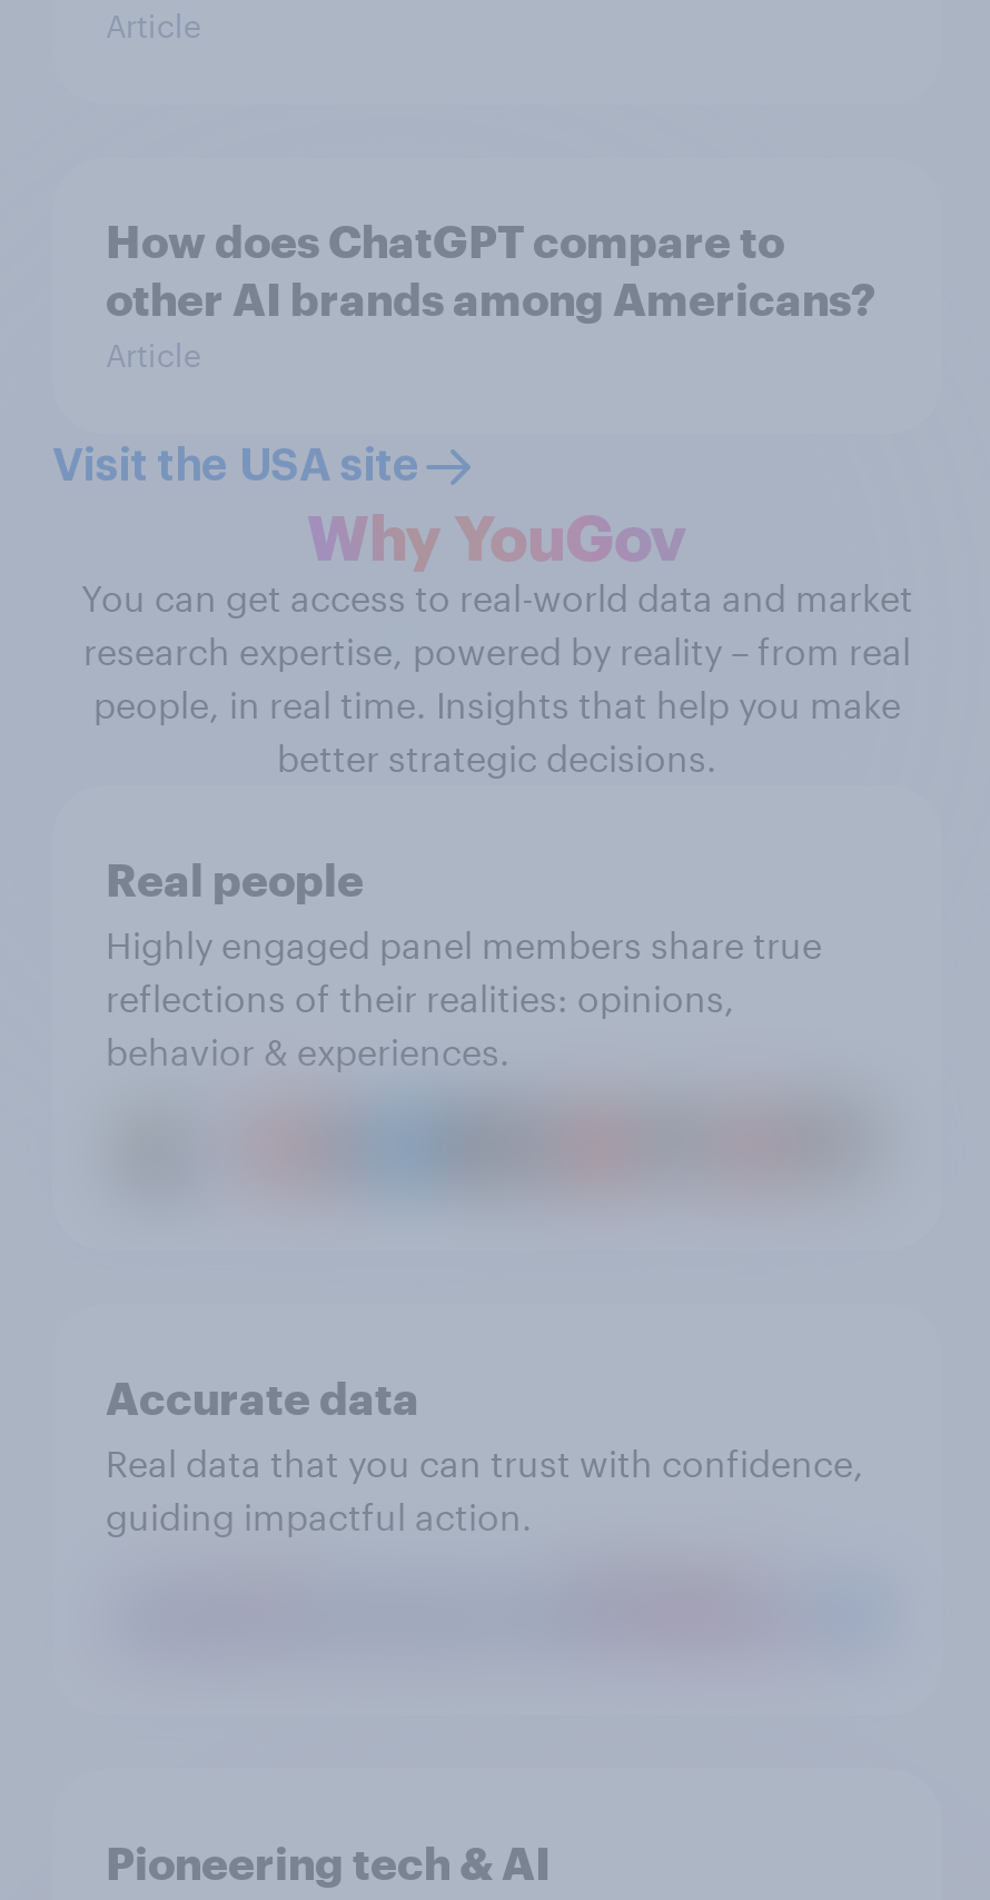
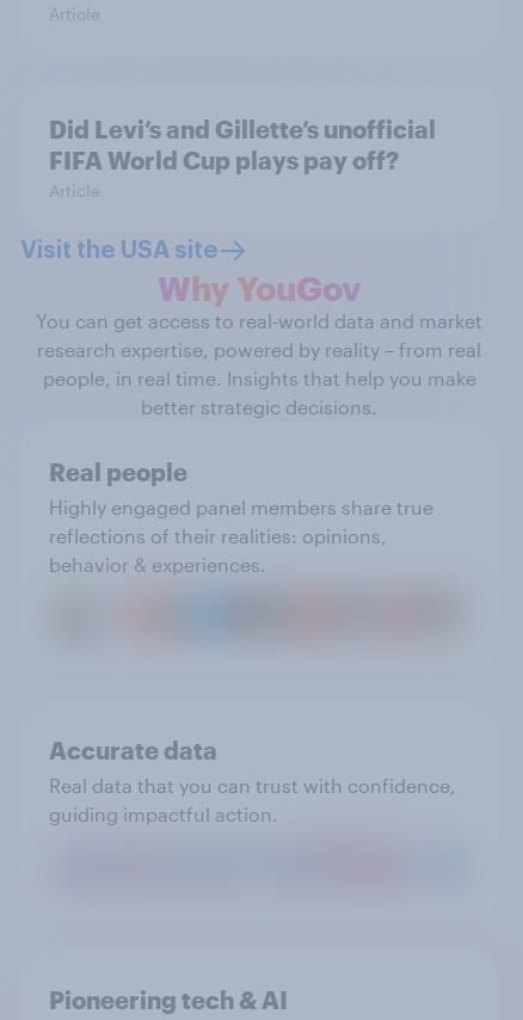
- How does ChatGPT compare to
- other AI brands among Americans?
+ Did Levi’s and Gillette’s unofficial
+ FIFA World Cup plays pay off?
